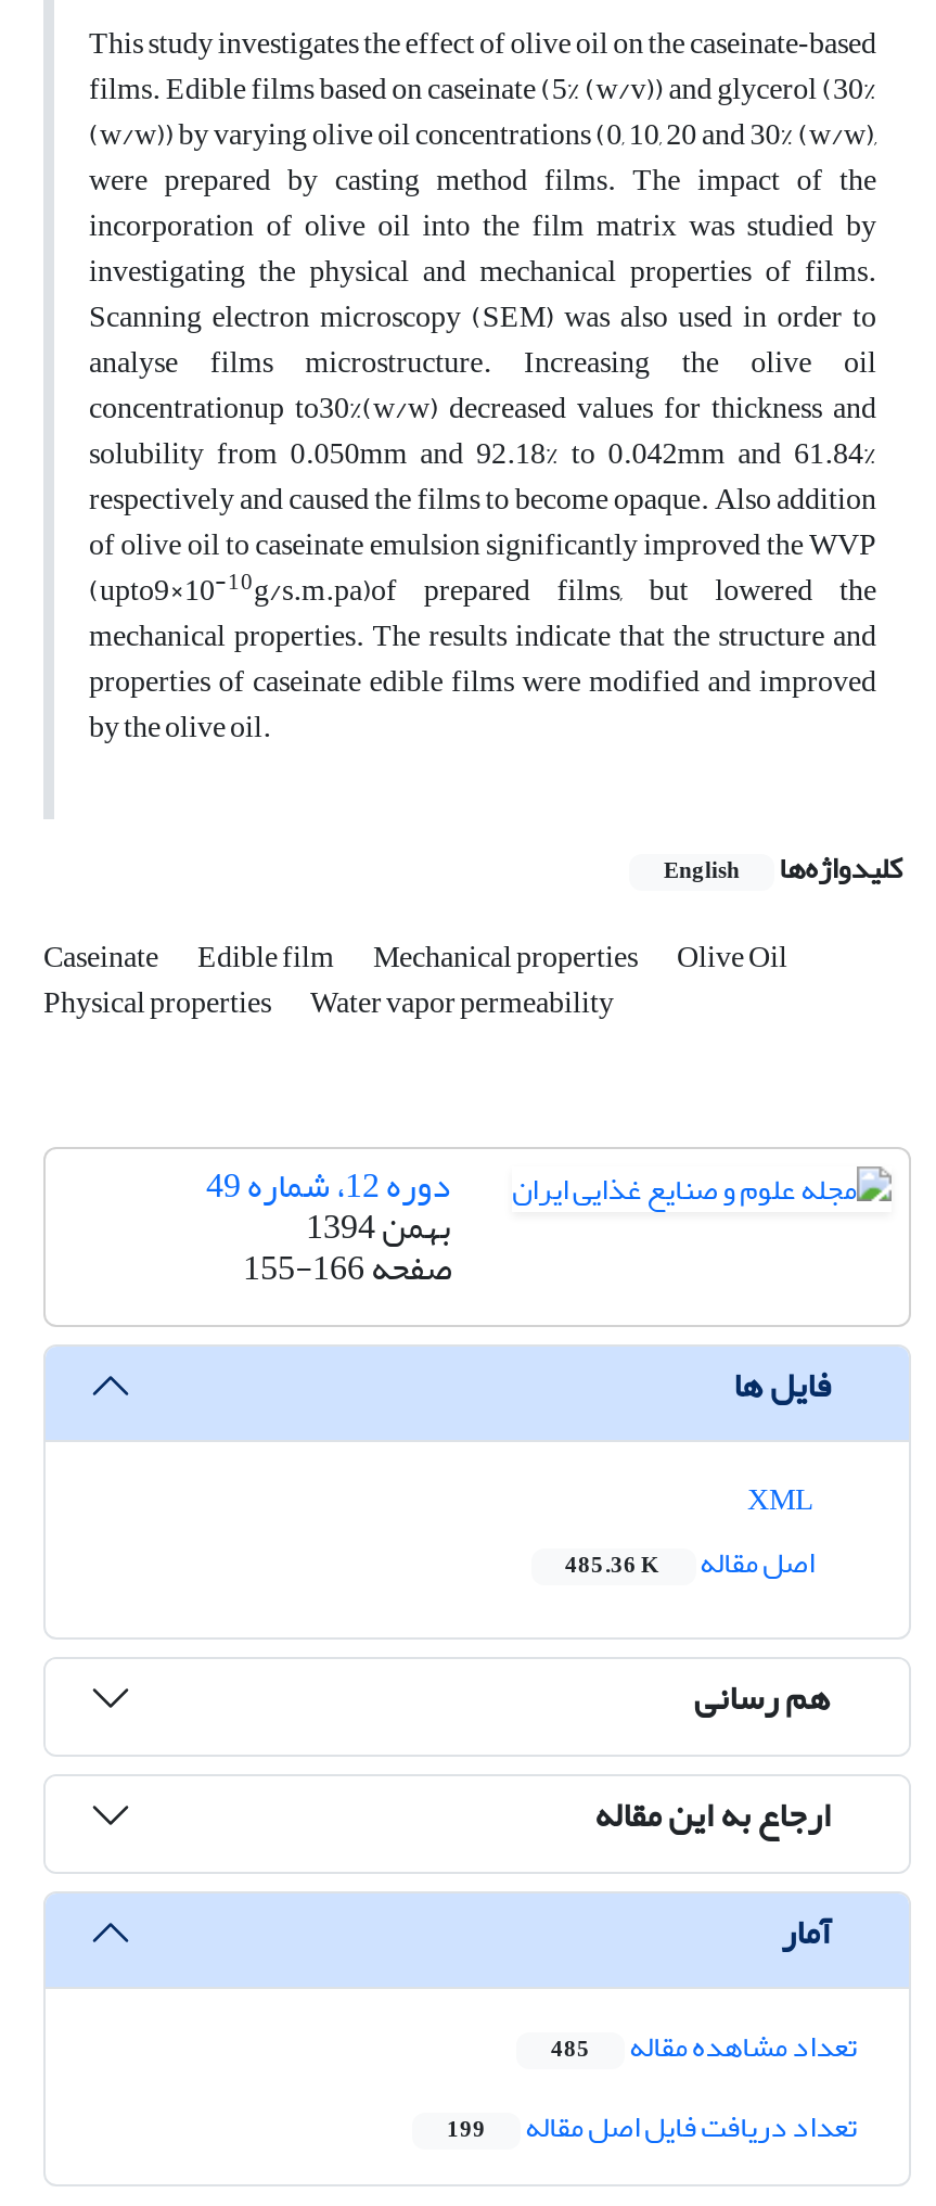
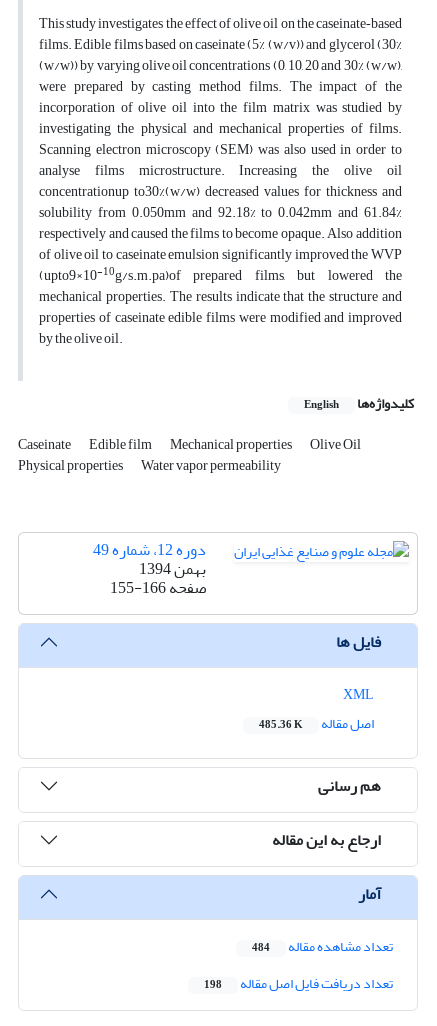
- تعداد مشاهده مقاله 485
+ تعداد مشاهده مقاله 484

- تعداد دریافت فایل اصل مقاله 199
+ تعداد دریافت فایل اصل مقاله 198
